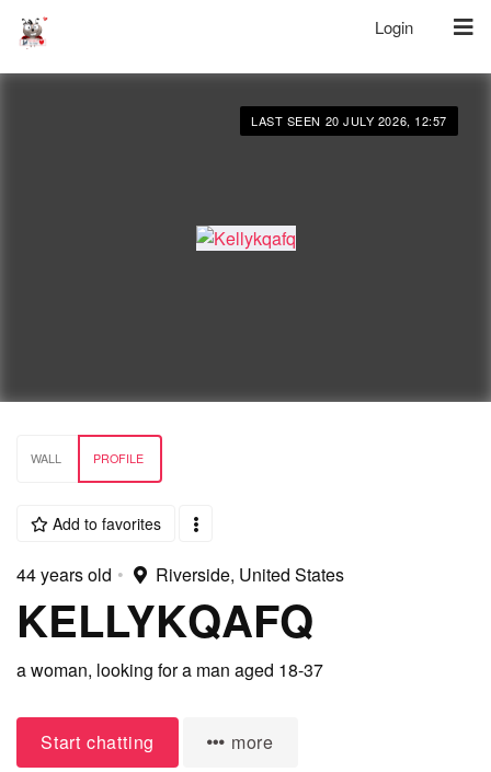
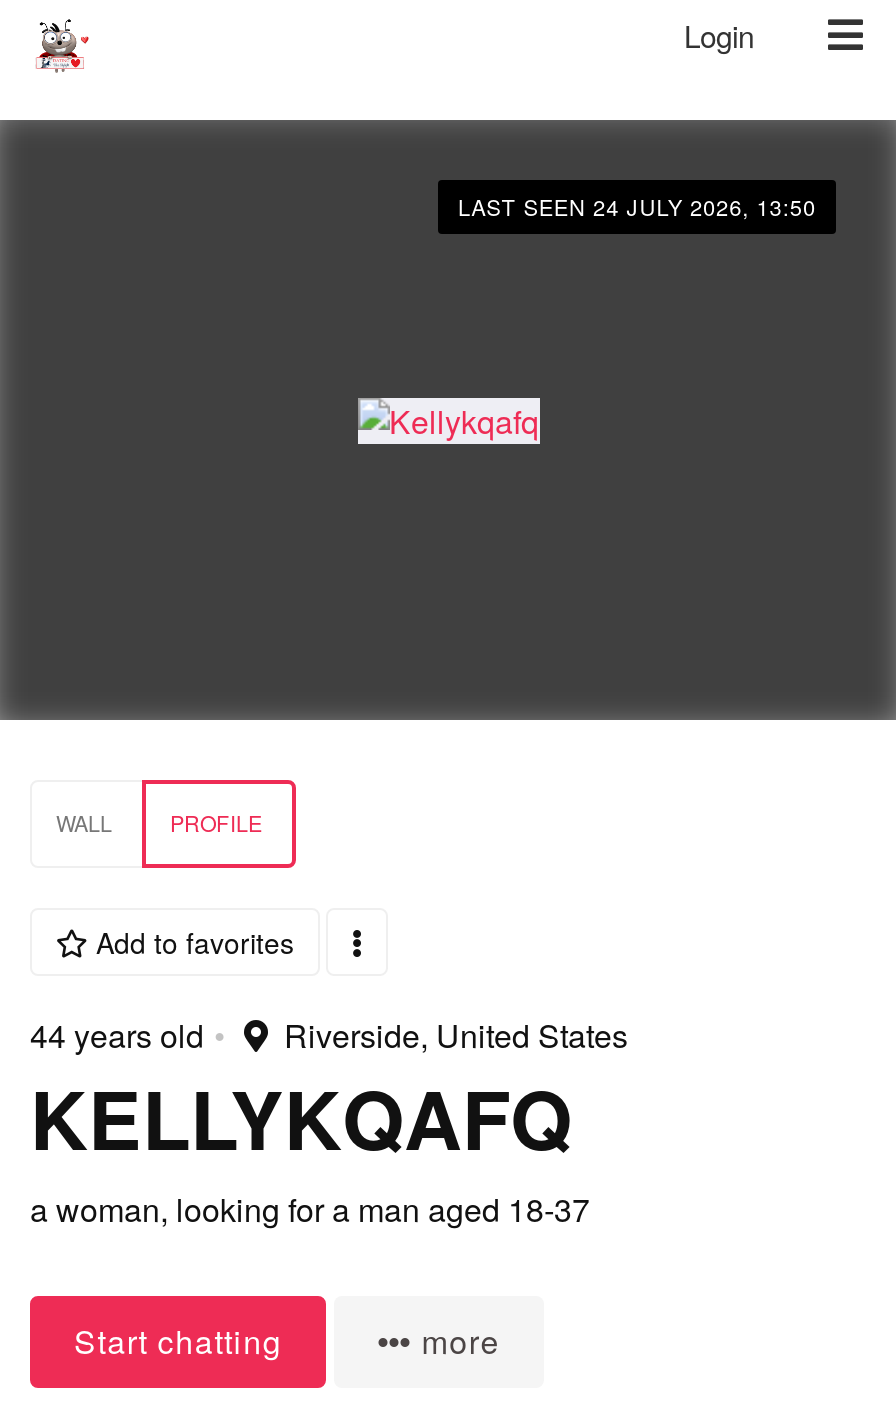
- LAST SEEN 20 JULY 2026, 12:57
+ LAST SEEN 24 JULY 2026, 13:50
